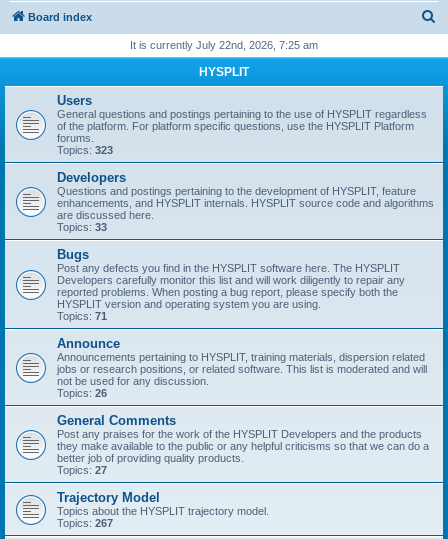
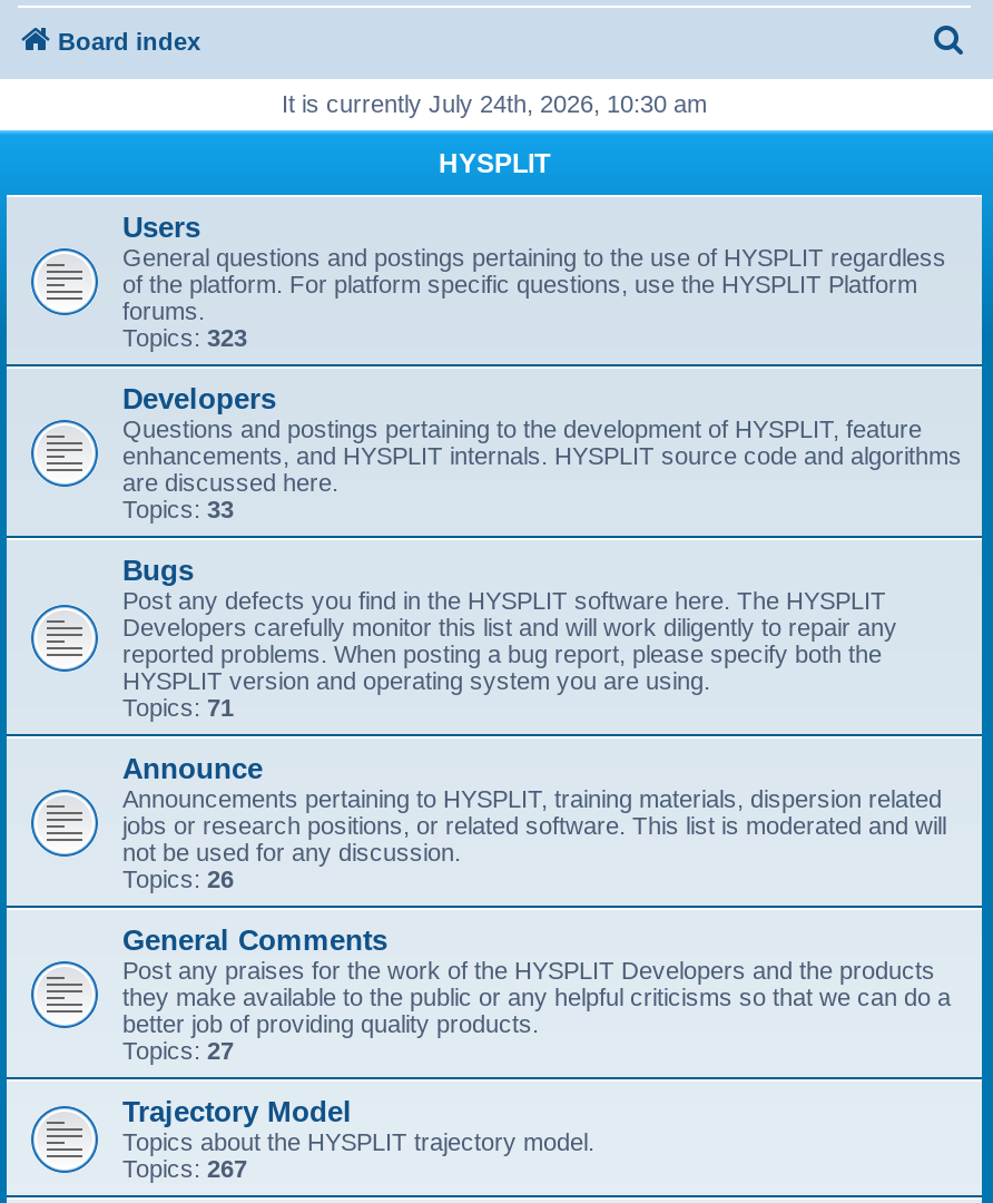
- It is currently July 22nd, 2026, 7:25 am
+ It is currently July 24th, 2026, 10:30 am
